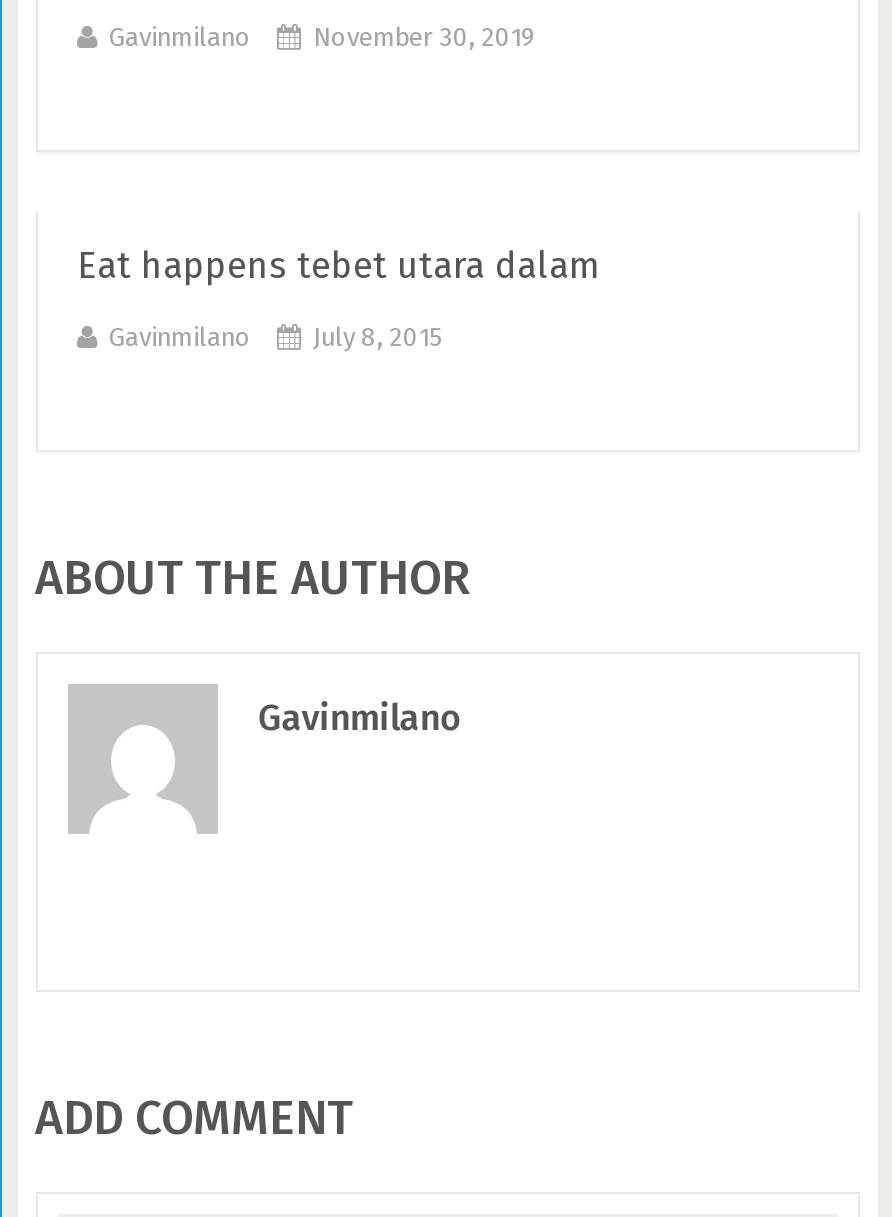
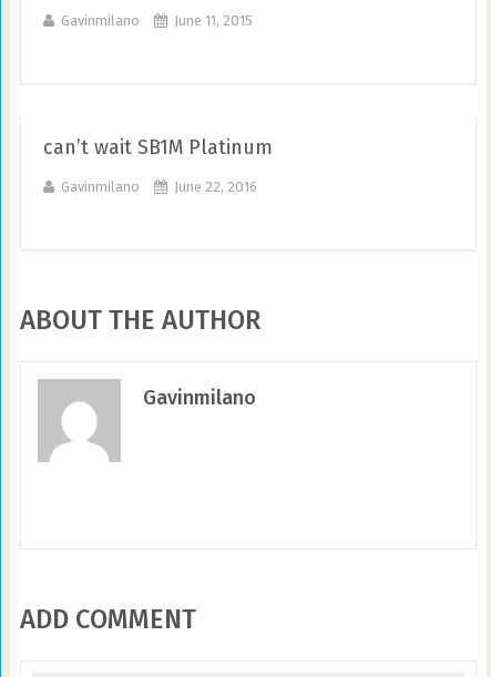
- November 30, 2019
+ June 11, 2015

- Eat happens tebet utara dalam
+ can’t wait SB1M Platinum

- July 8, 2015
+ June 22, 2016
